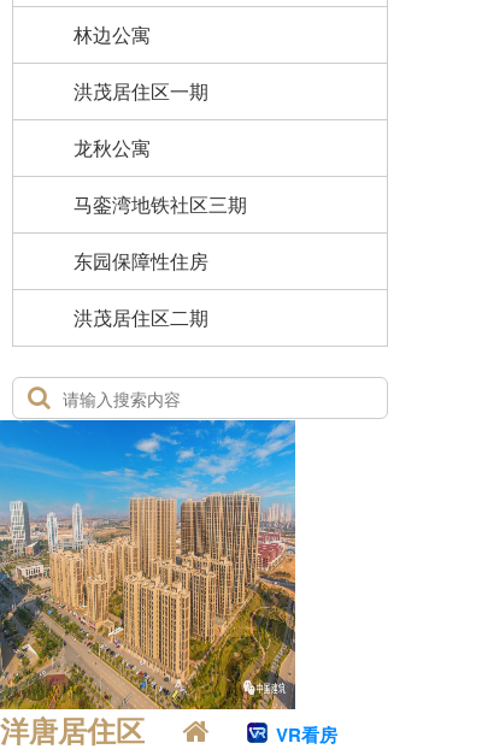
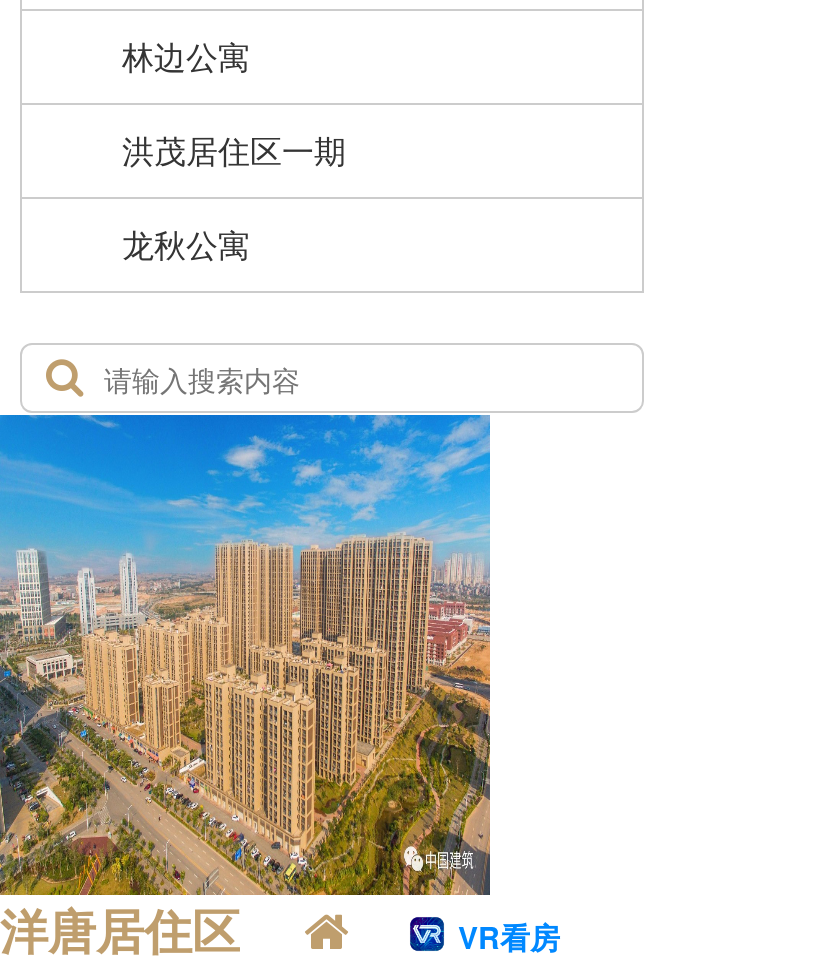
- 马銮湾地铁社区三期
- 东园保障性住房
- 洪茂居住区二期
